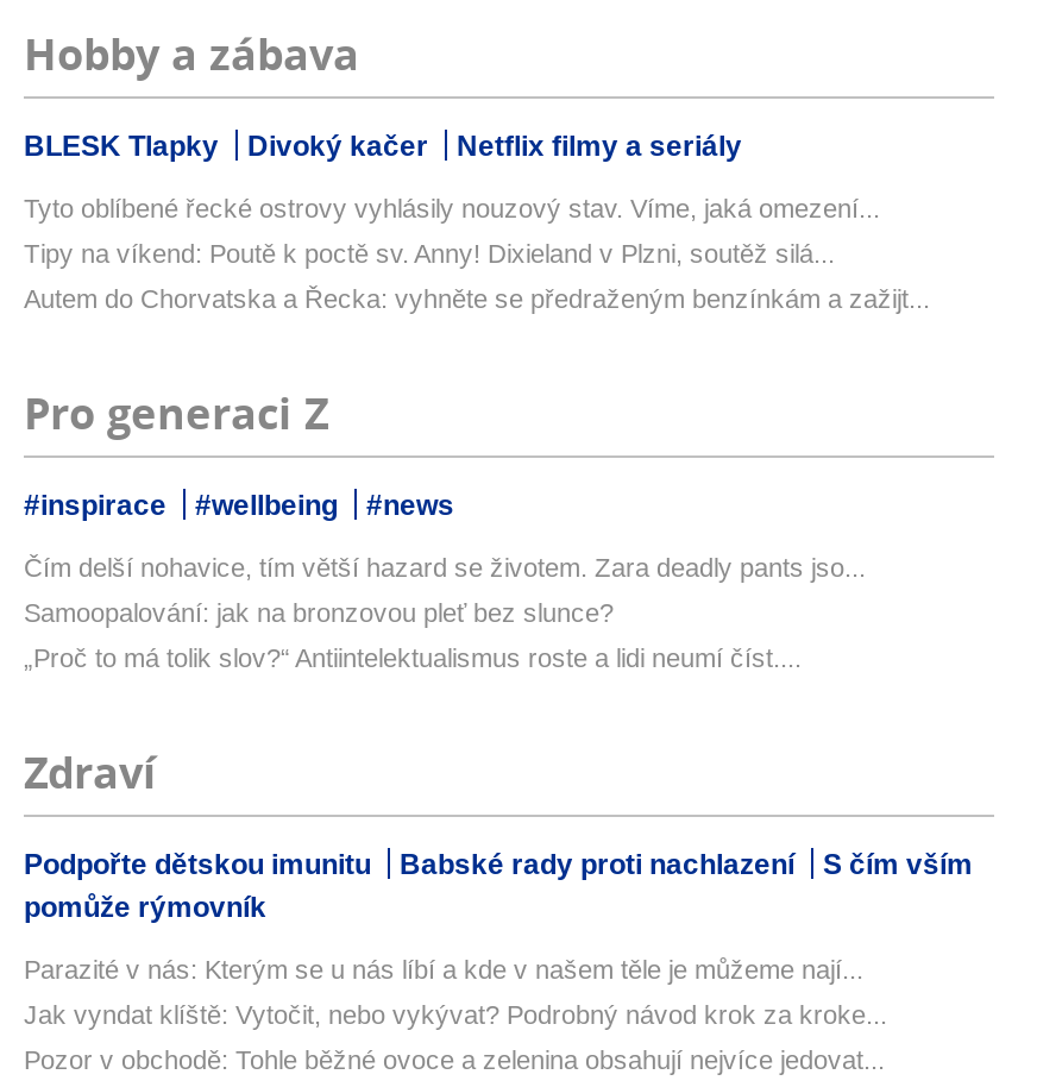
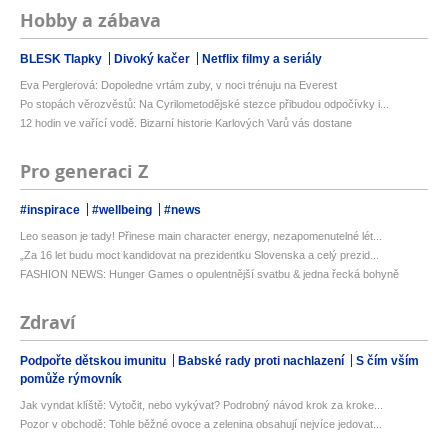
- Tyto oblíbené řecké ostrovy vyhlásily nouzový stav. Víme, jaká omezení...
+ Eva Perglerová: Dopoledne vrtám zuby, v noci trénuju na Everest

- Tipy na víkend: Poutě k poctě sv. Anny! Dixieland v Plzni, soutěž silá...
+ Po stopách věrozvěstů: Na Cyrilometodějské stezce přibudou odpočívky i...

- Autem do Chorvatska a Řecka: vyhněte se předraženým benzínkám a zažijt...
+ 12 hodin ve vařící vodě. Bizarní historie Karlových Varů vás dostane

- Čím delší nohavice, tím větší hazard se životem. Zara deadly pants jso...
+ Leo season je tady! Přinese main character energy, nezapomenutelné lét...

- Samoopalování: jak na bronzovou pleť bez slunce?
+ „Za 16 let budu moct kandidovat na prezidentku Slovenska a celý prezid...

- „Proč to má tolik slov?“ Antiintelektualismus roste a lidi neumí číst....
+ FASHION NEWS: Hunger Games o opulentnější svatbu & jedna řecká bohyně

- Parazité v nás: Kterým se u nás líbí a kde v našem těle je můžeme nají...
